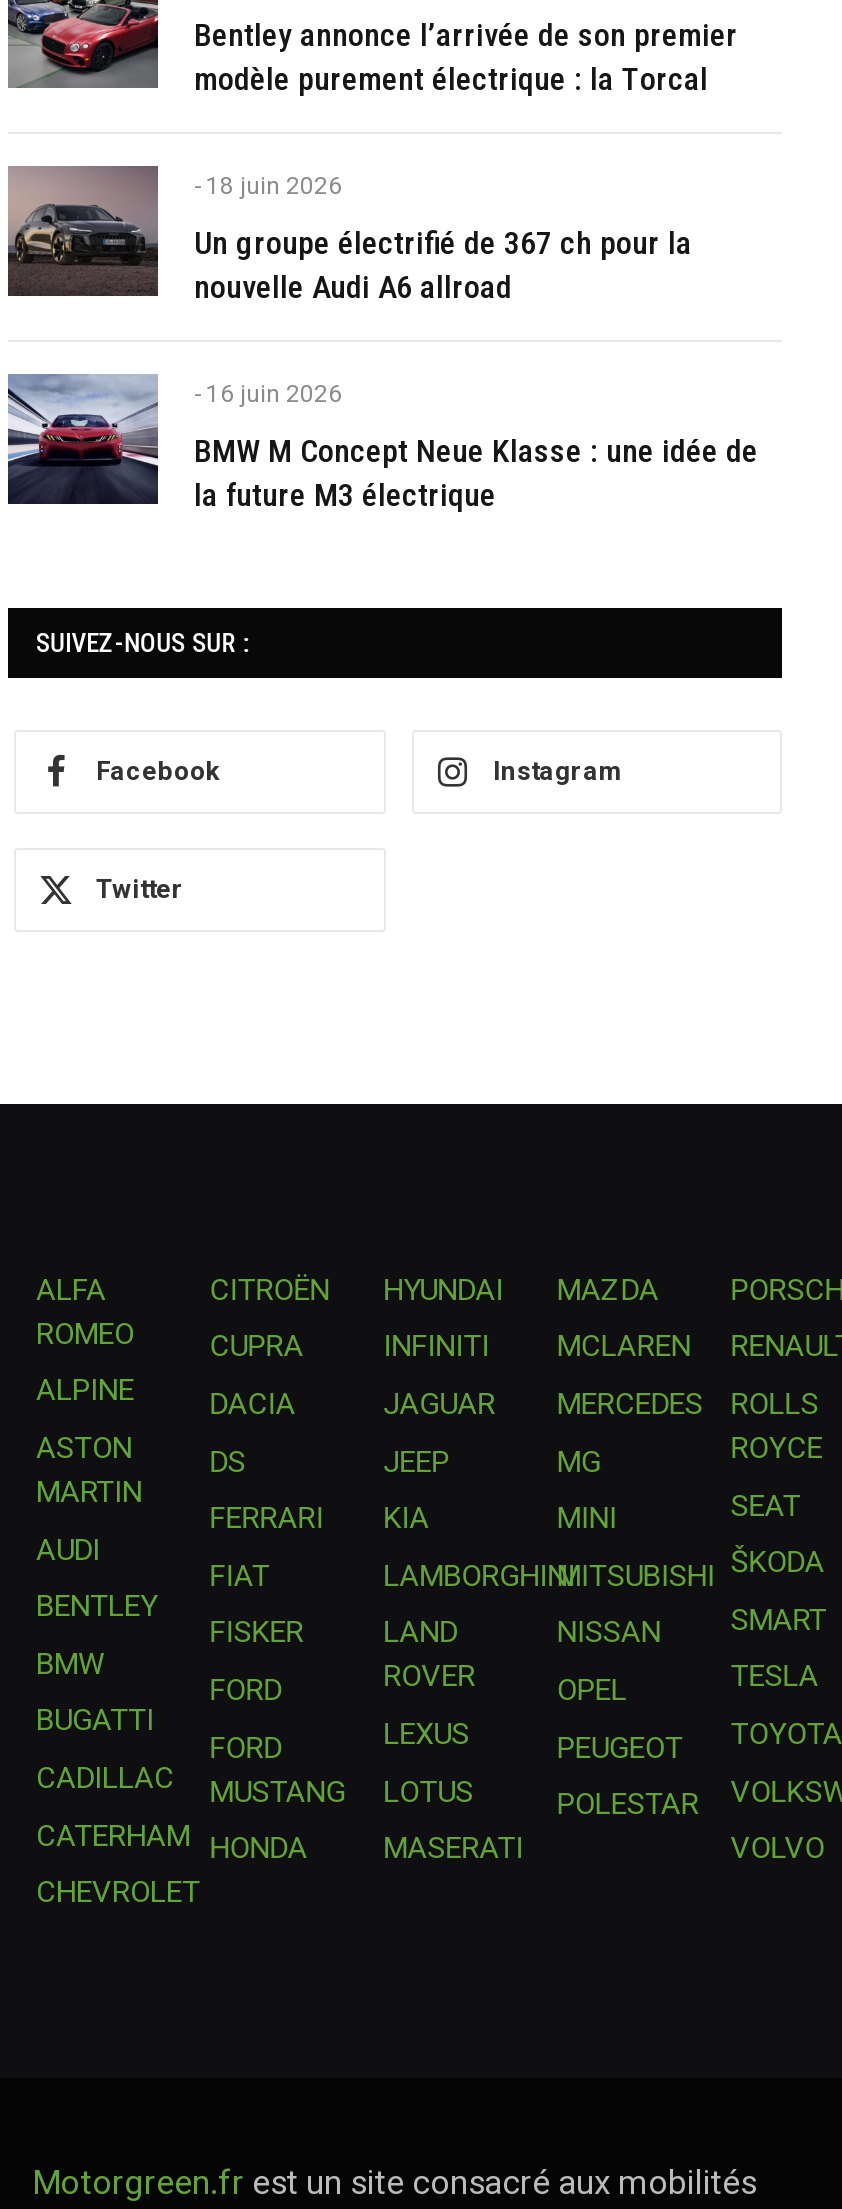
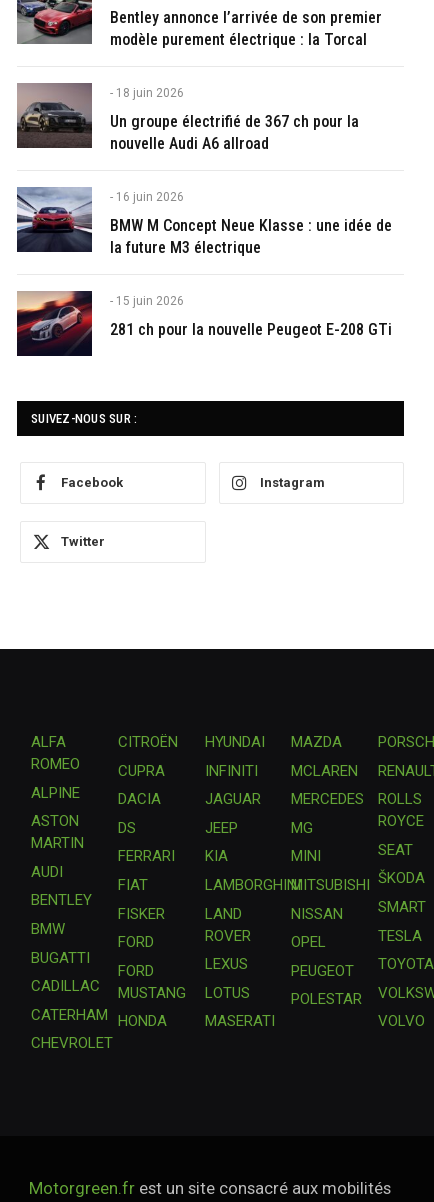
+ [image]
+ 15 juin 2026
+ 281 ch pour la nouvelle Peugeot E-208 GTi
